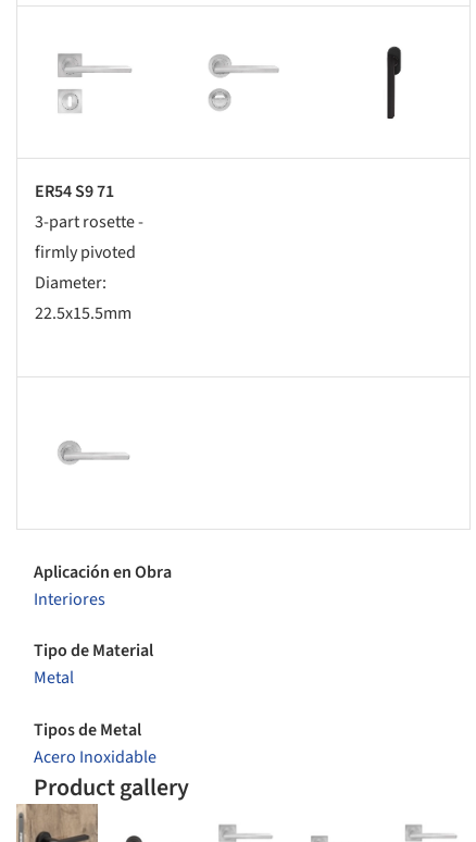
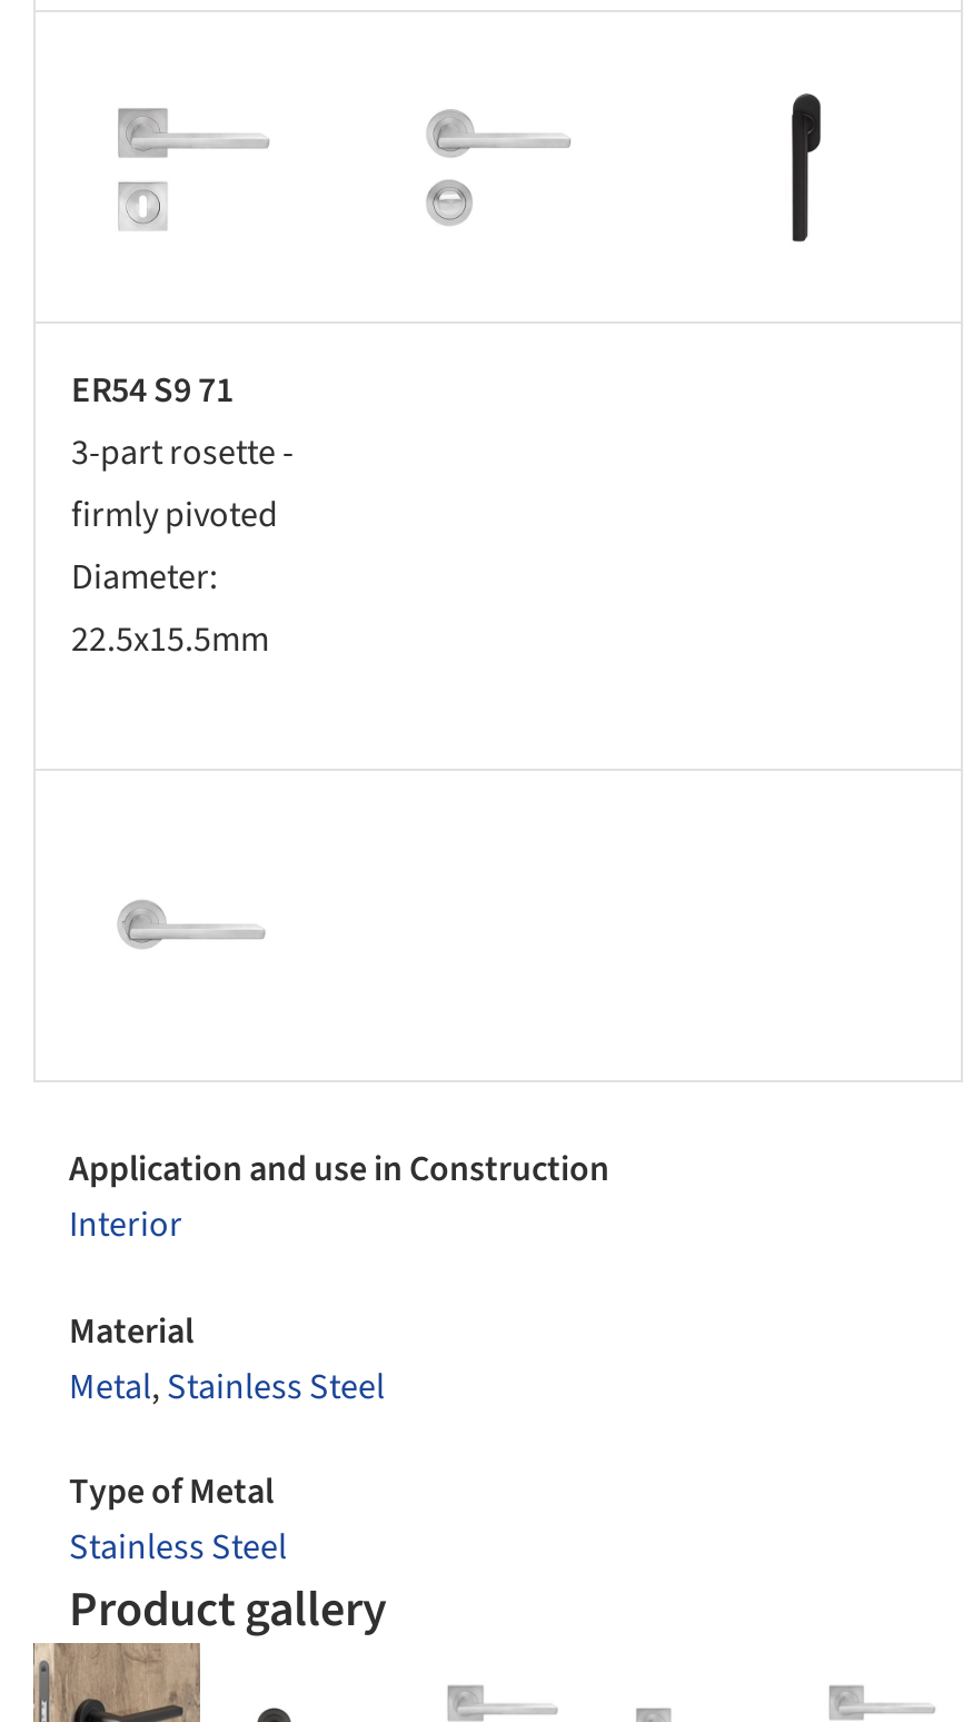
- Aplicación en Obra
- Interiores
+ Application and use in Construction
+ Interior

- Tipo de Material
- Metal
+ Material
+ Metal, Stainless Steel

- Tipos de Metal
- Acero Inoxidable
+ Type of Metal
+ Stainless Steel
